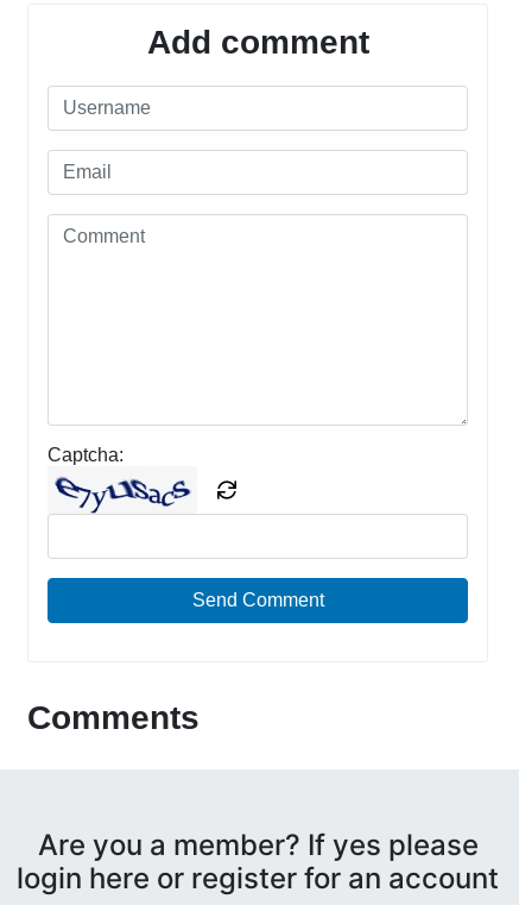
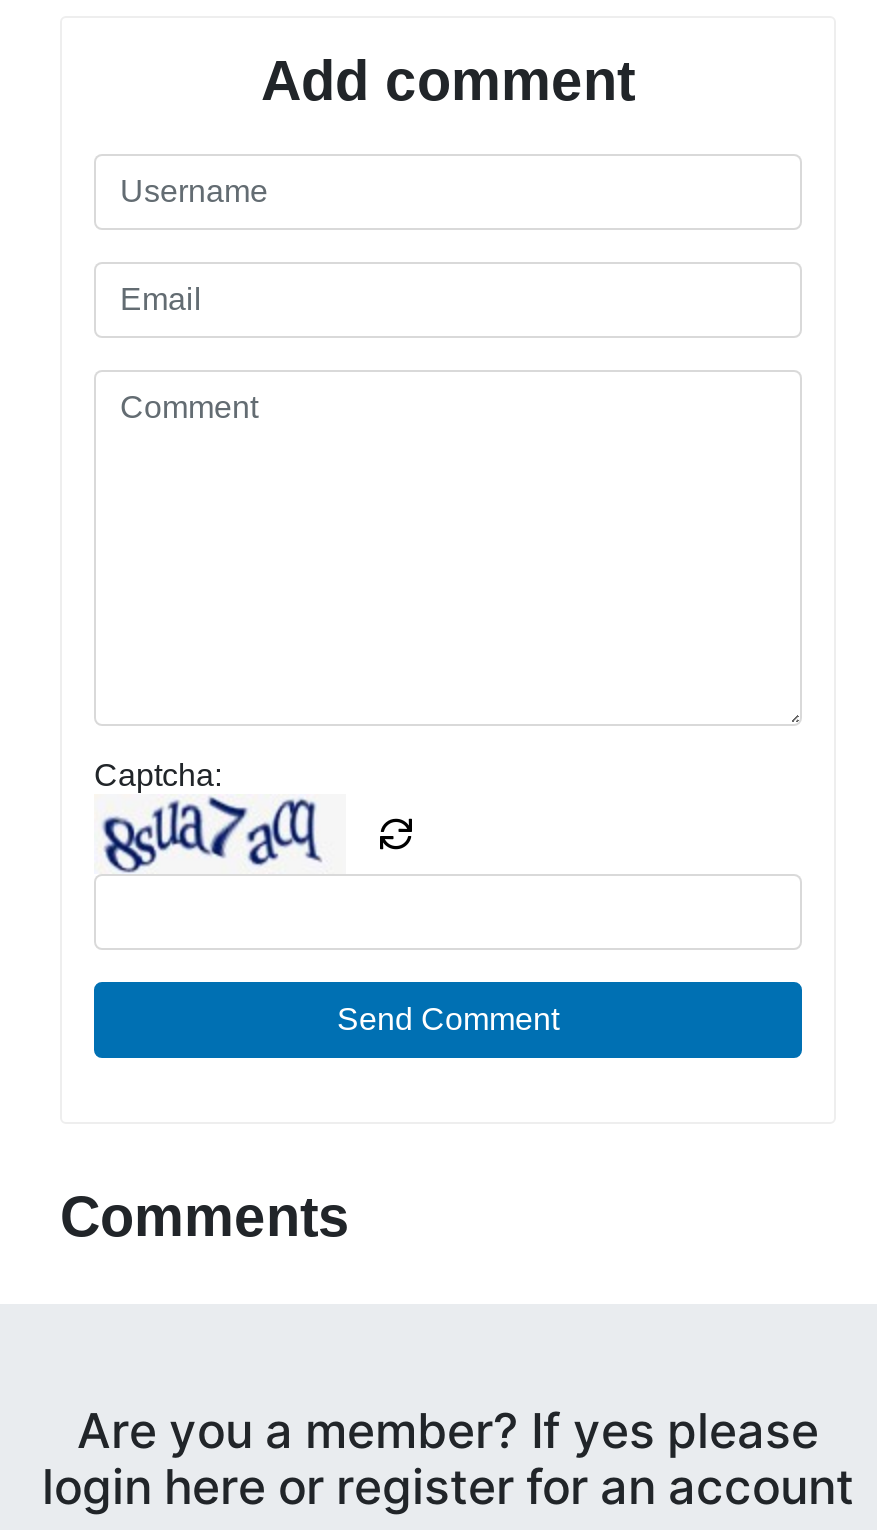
- [image]
+ [image]
